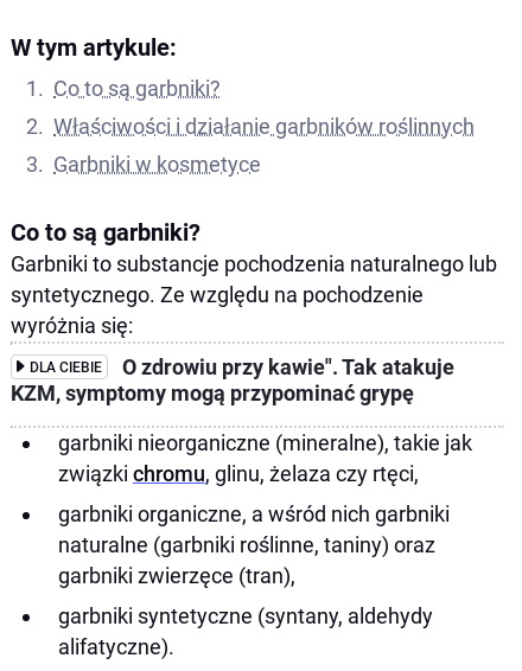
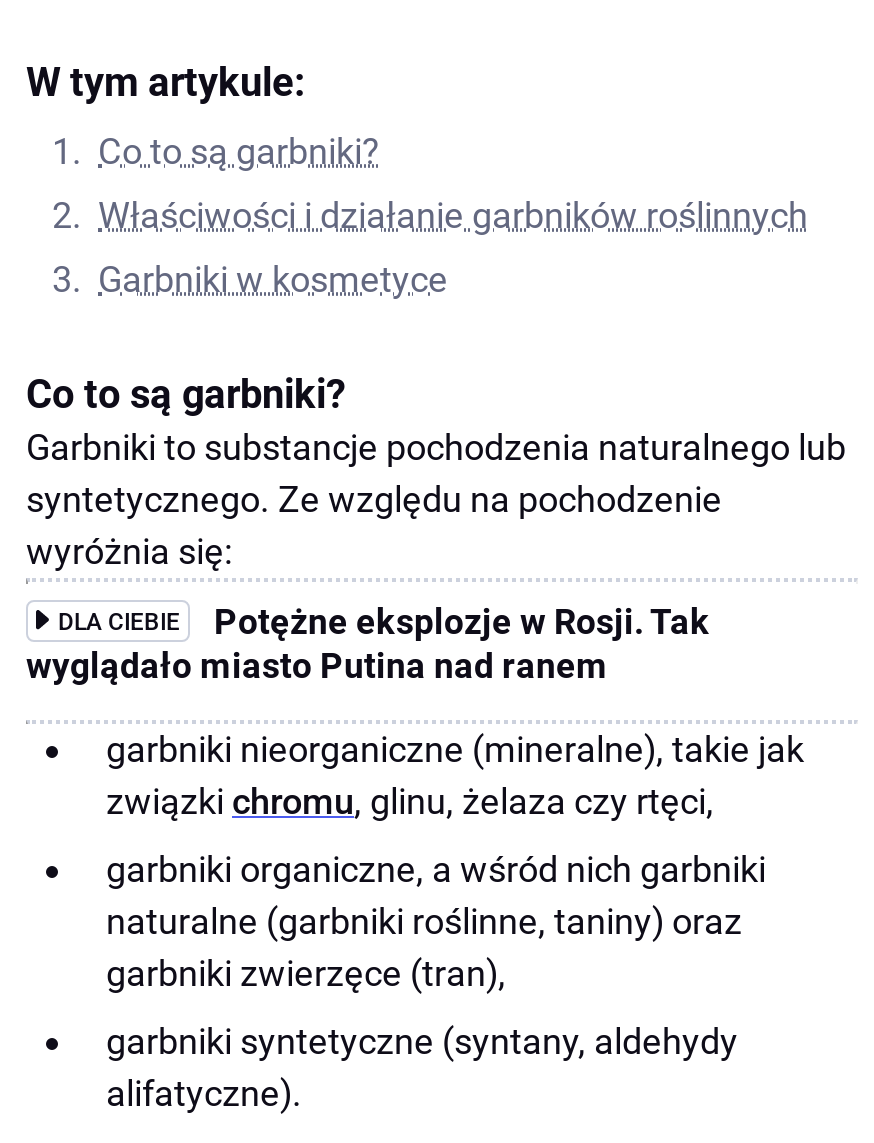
- O zdrowiu przy kawie". Tak atakuje
- KZM, symptomy mogą przypominać grypę
+ Potężne eksplozje w Rosji. Tak
+ wyglądało miasto Putina nad ranem
